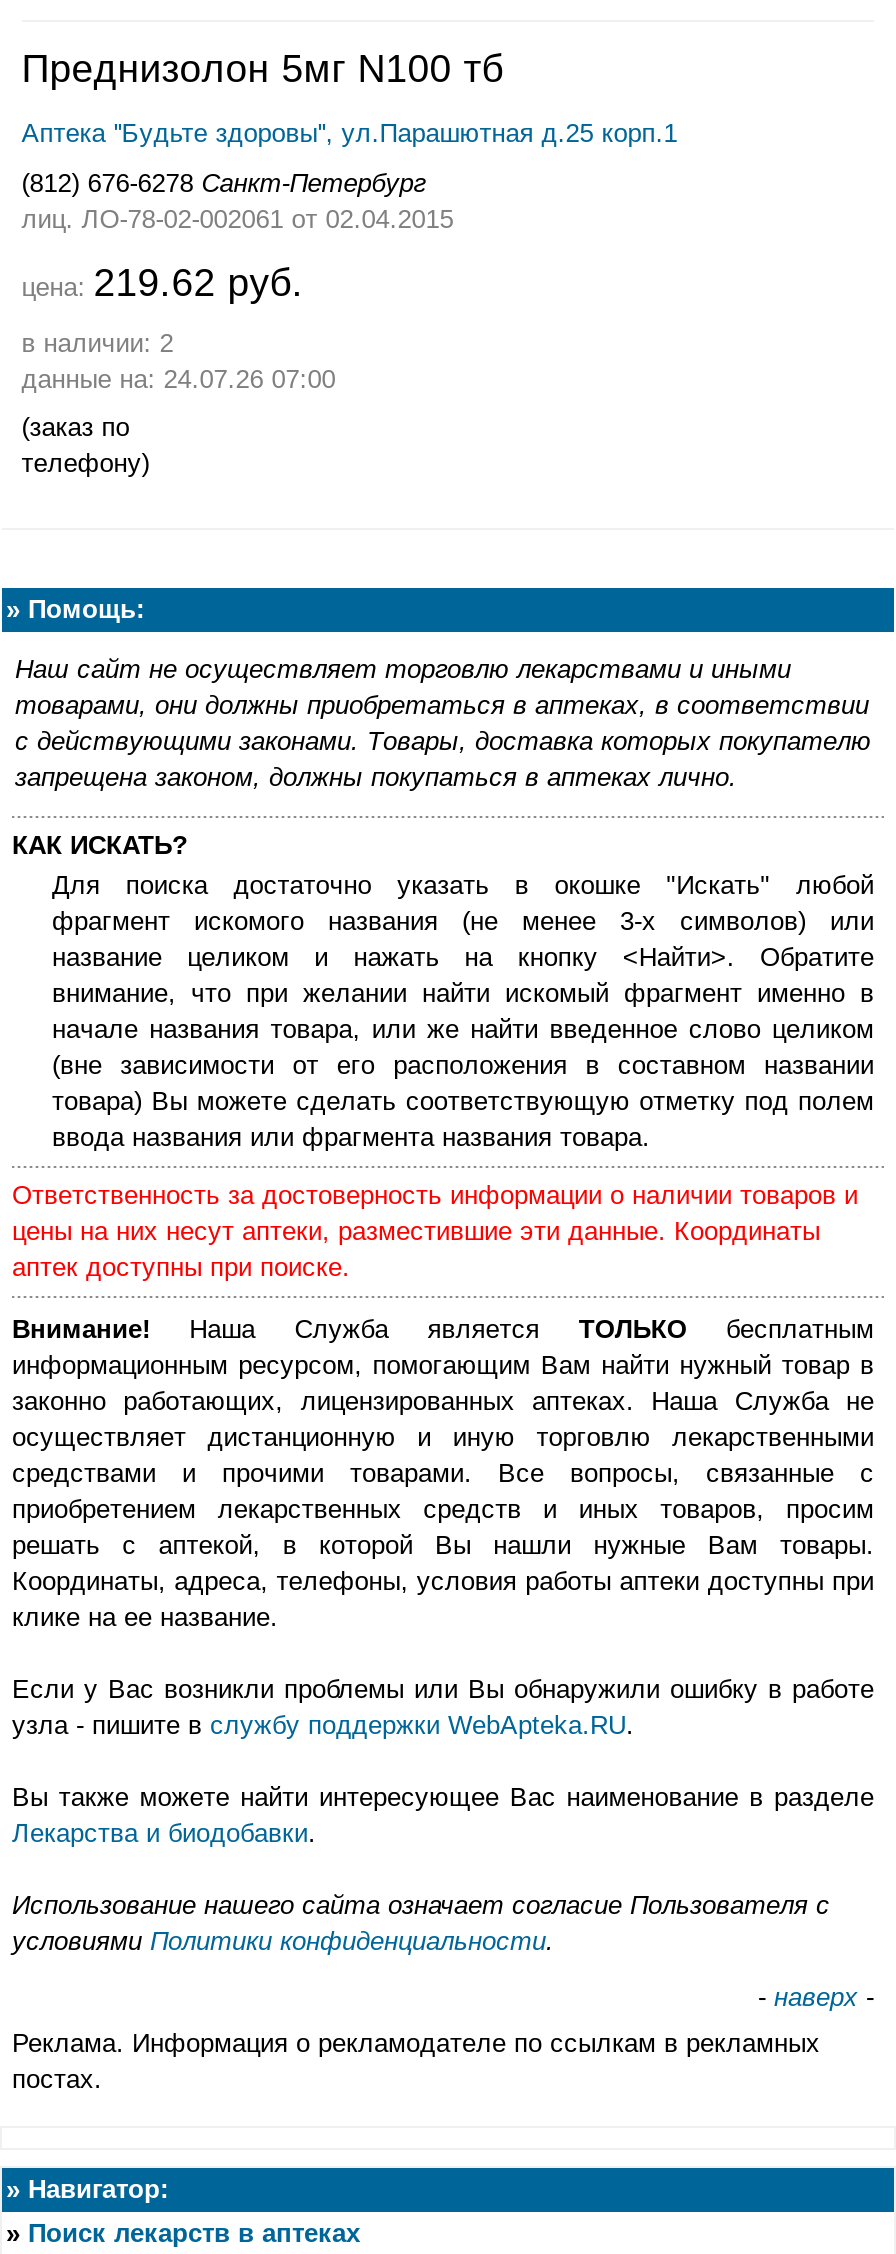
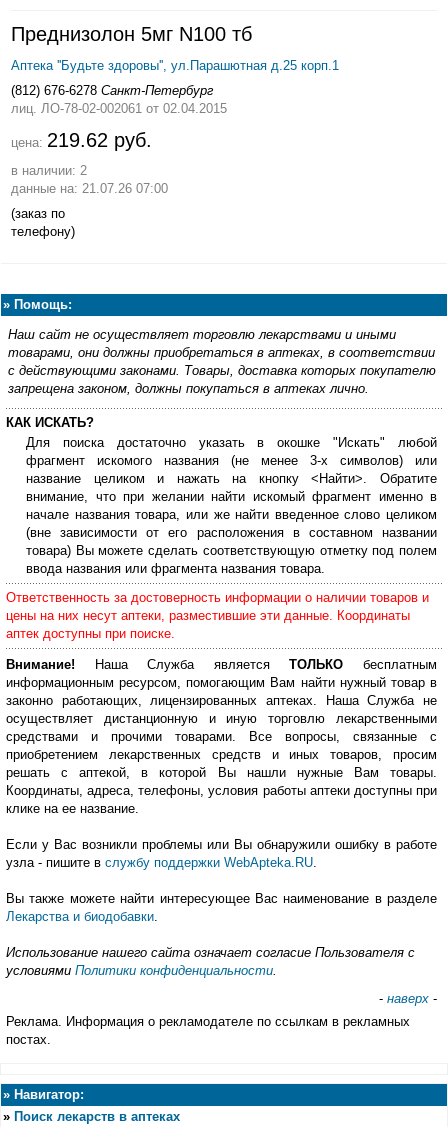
- данные на: 24.07.26 07:00
+ данные на: 21.07.26 07:00
